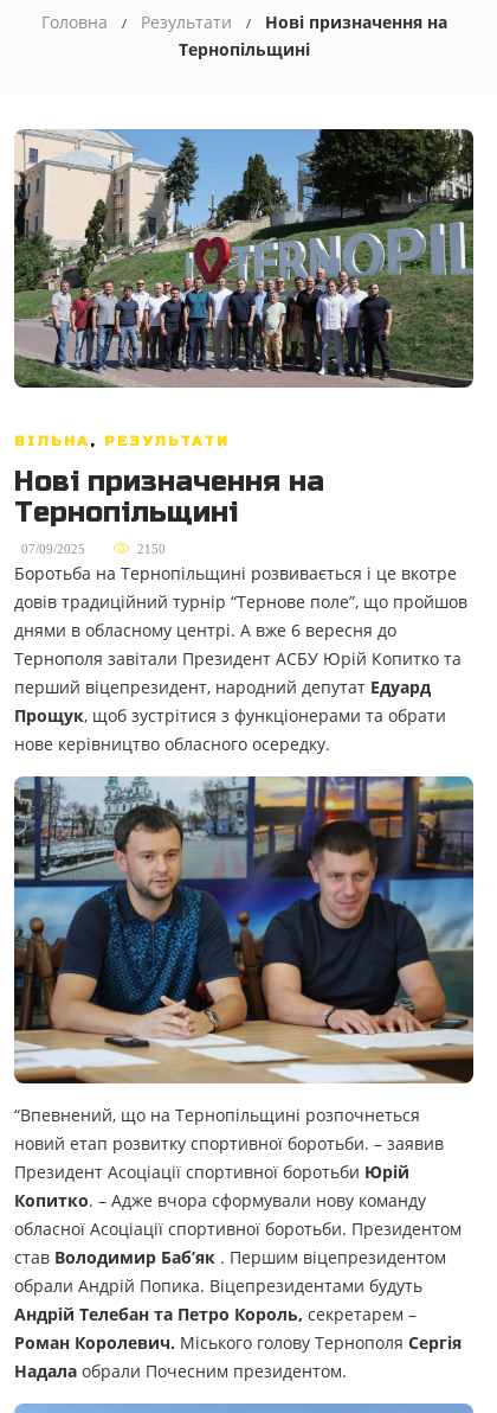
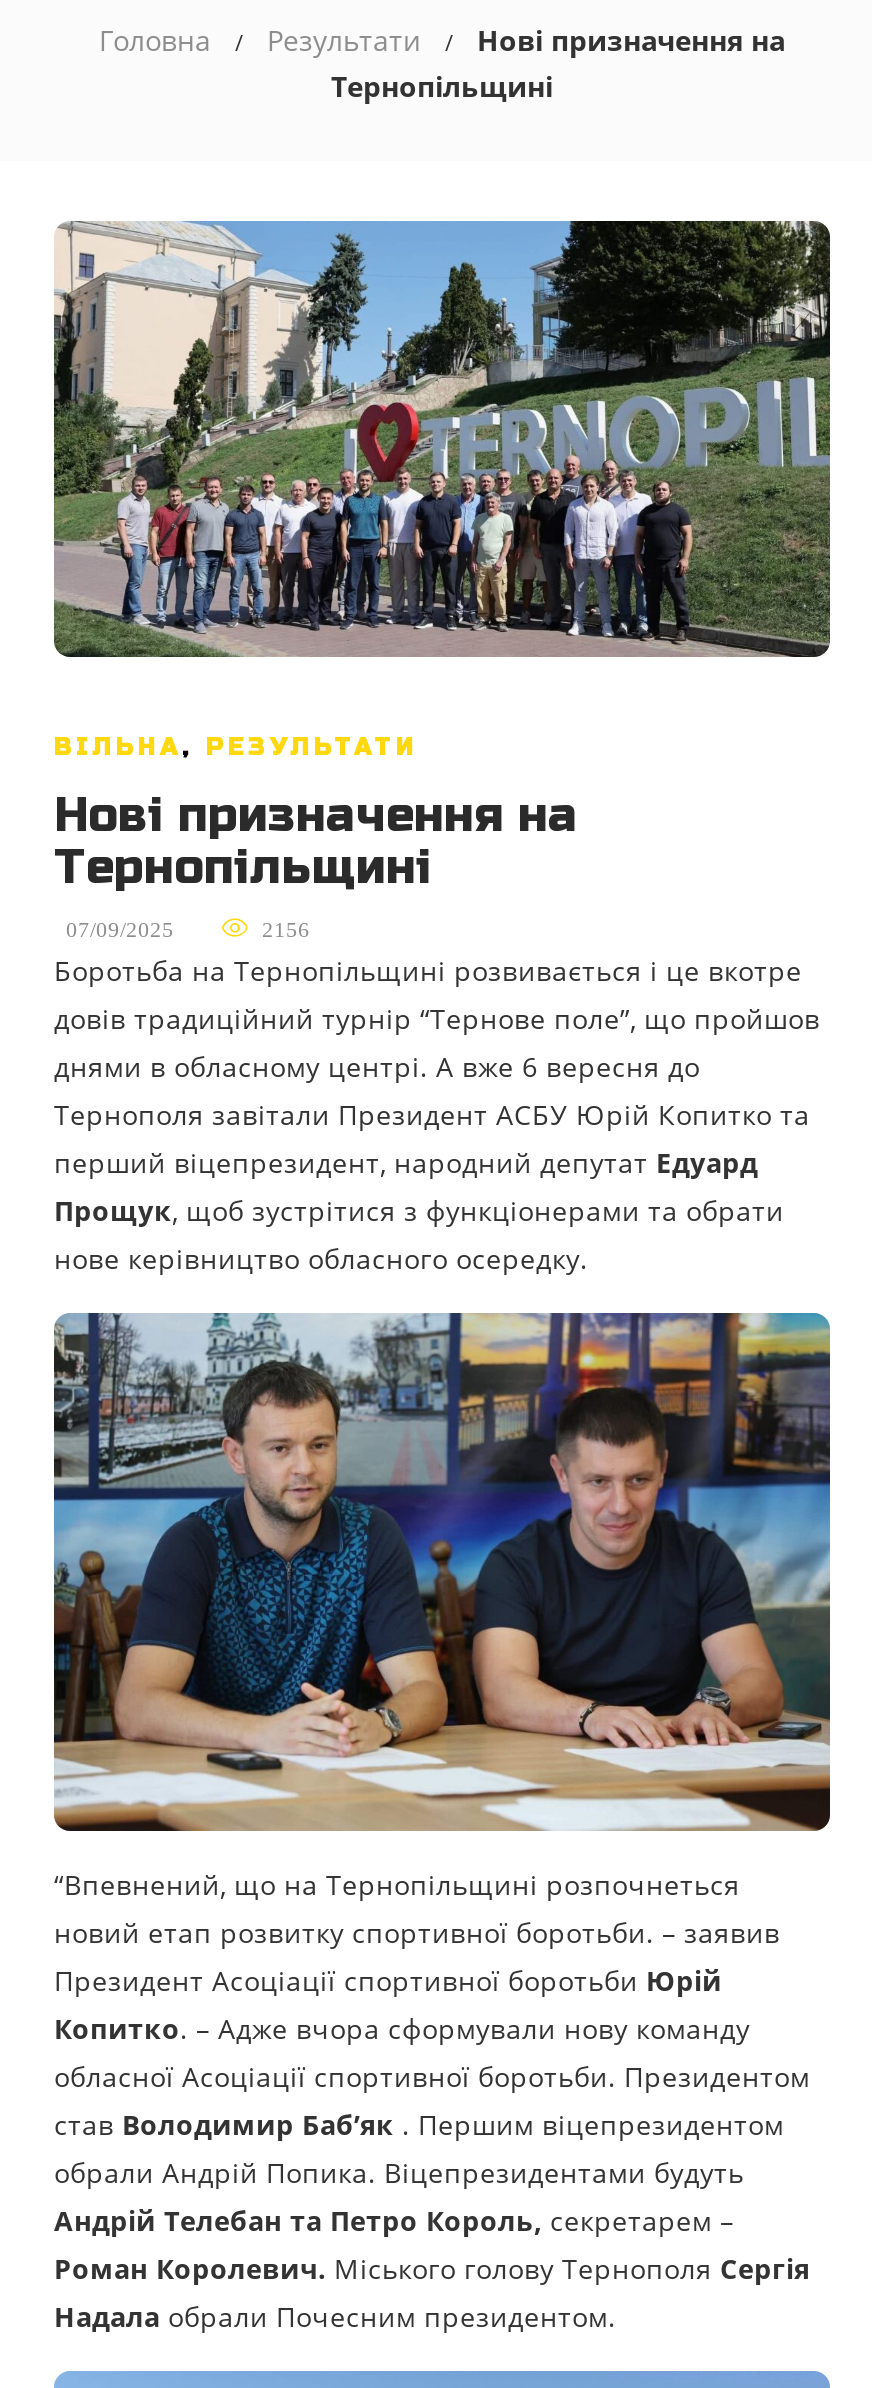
- 2150
+ 2156
